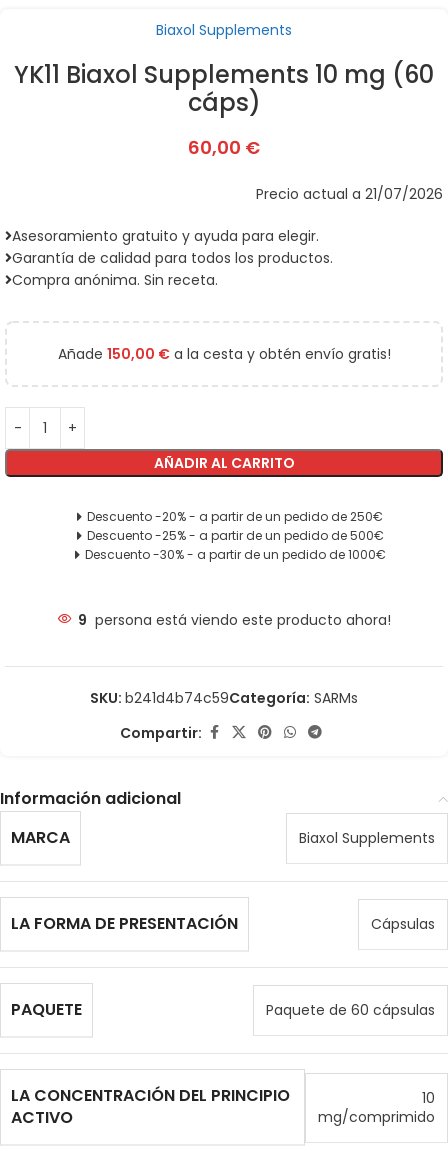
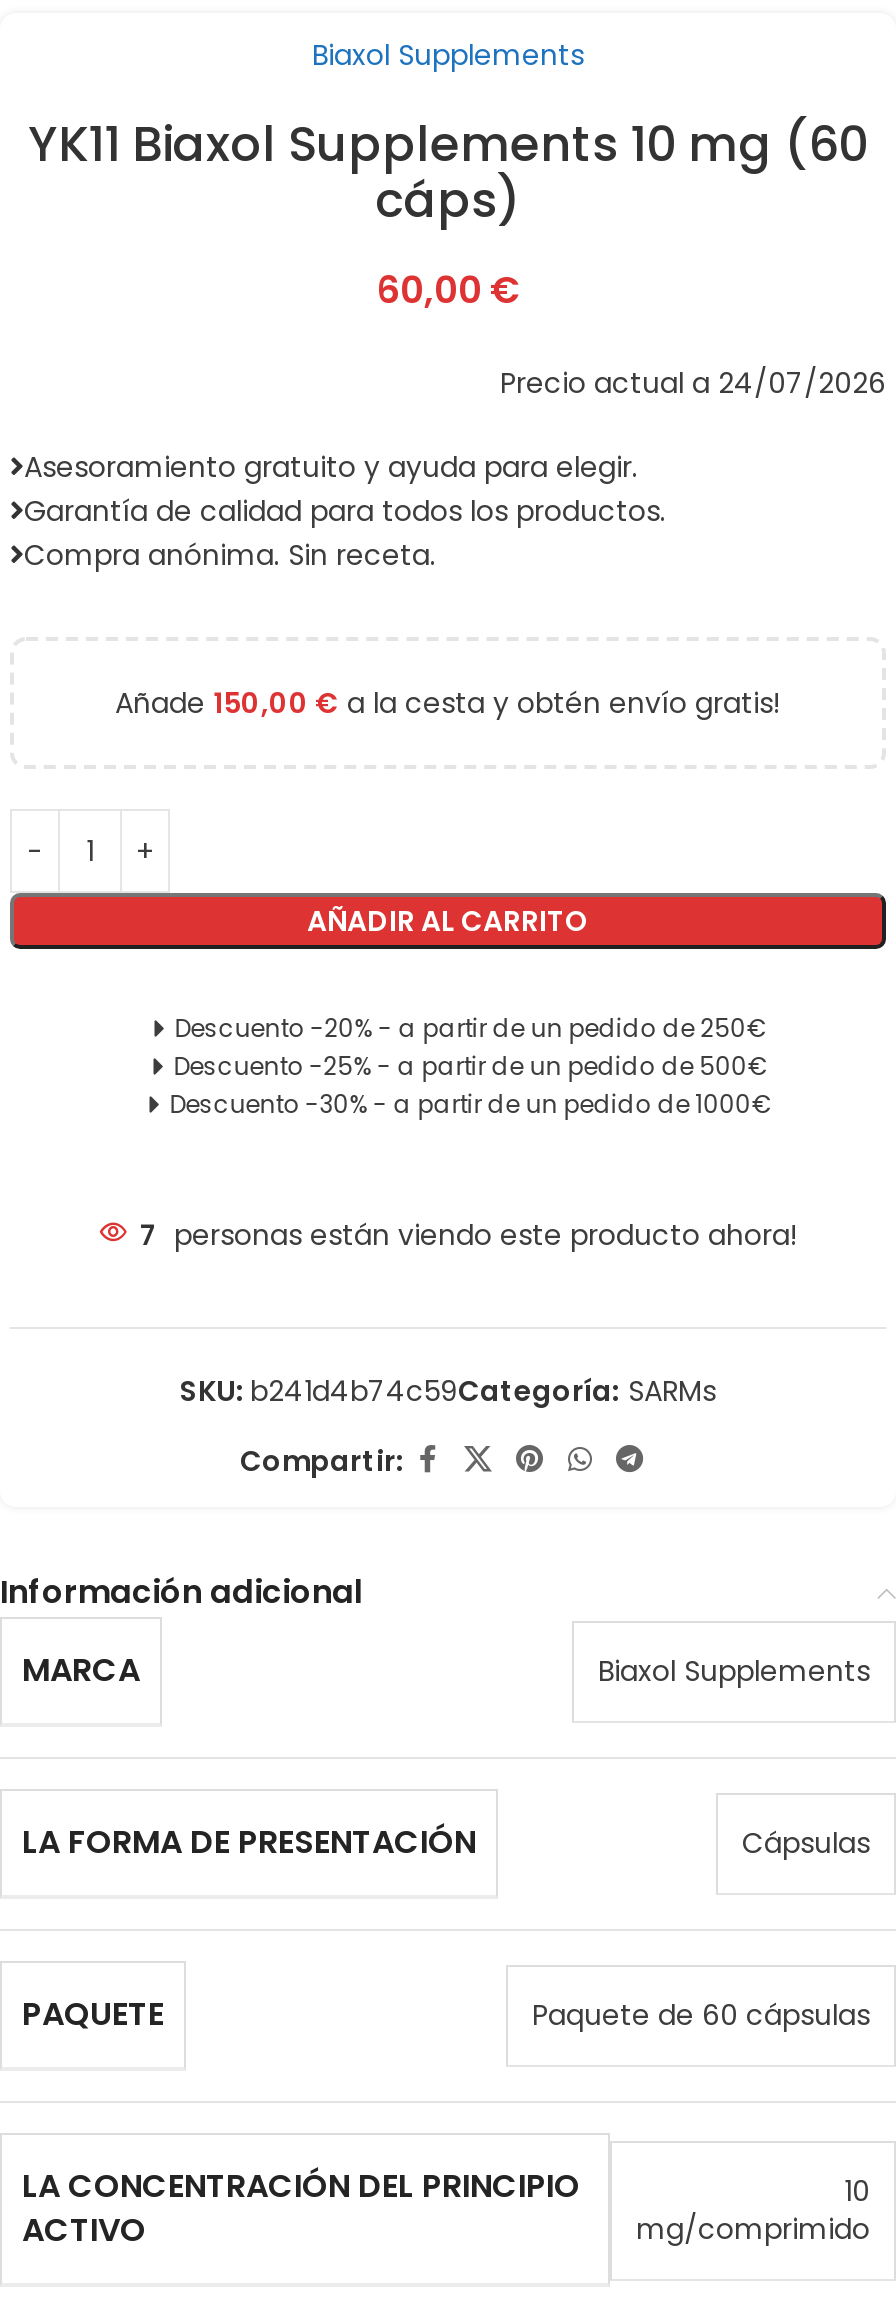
- Precio actual a 21/07/2026
+ Precio actual a 24/07/2026

- 9 persona está viendo este producto ahora!
+ 7 personas están viendo este producto ahora!
